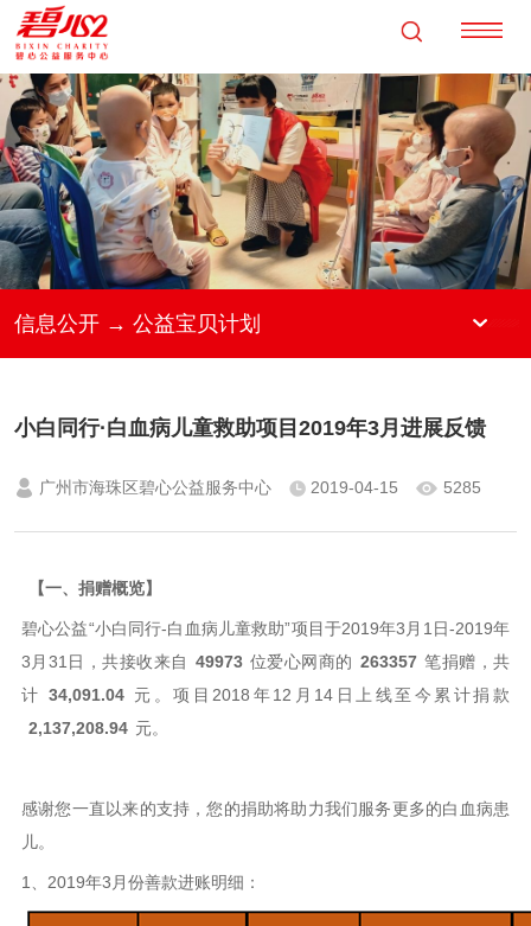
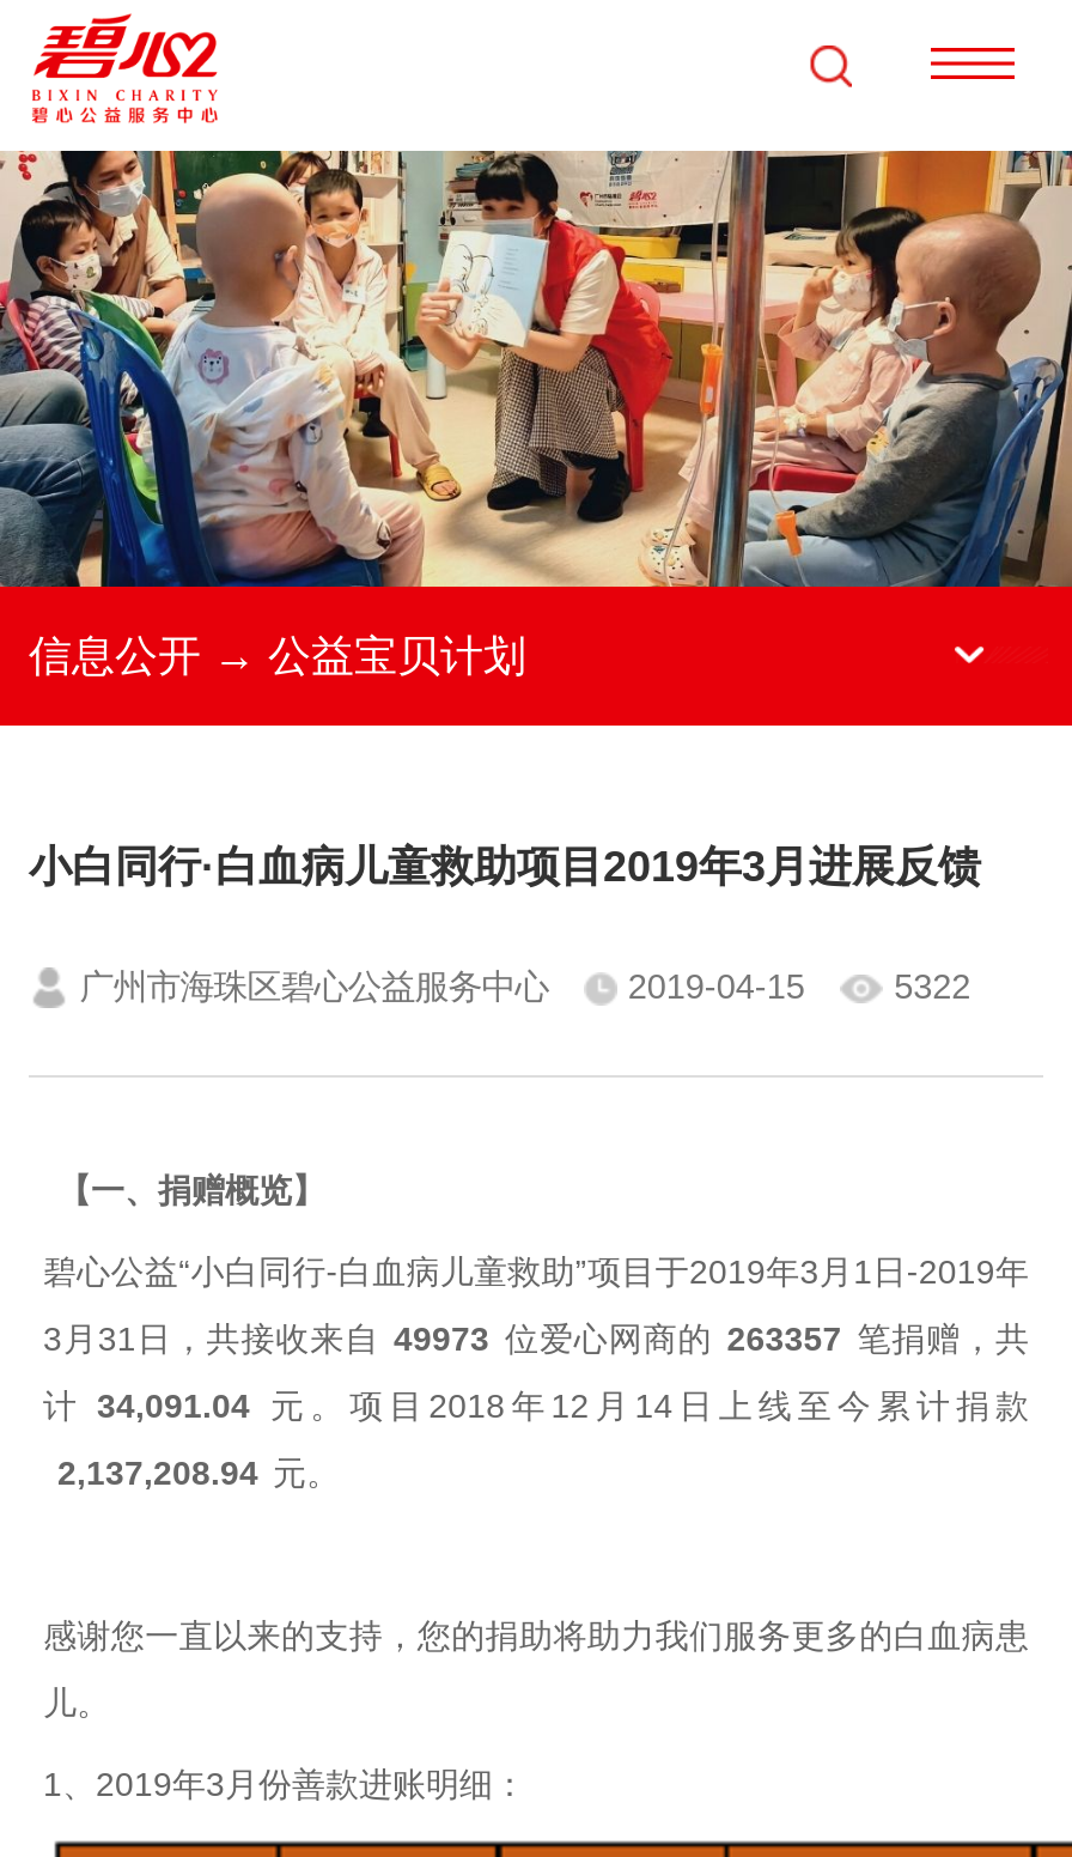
- 5285
+ 5322
